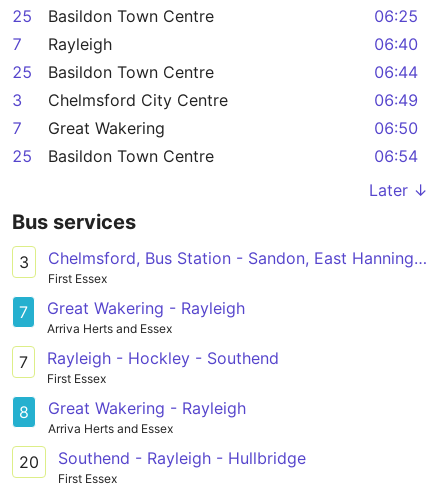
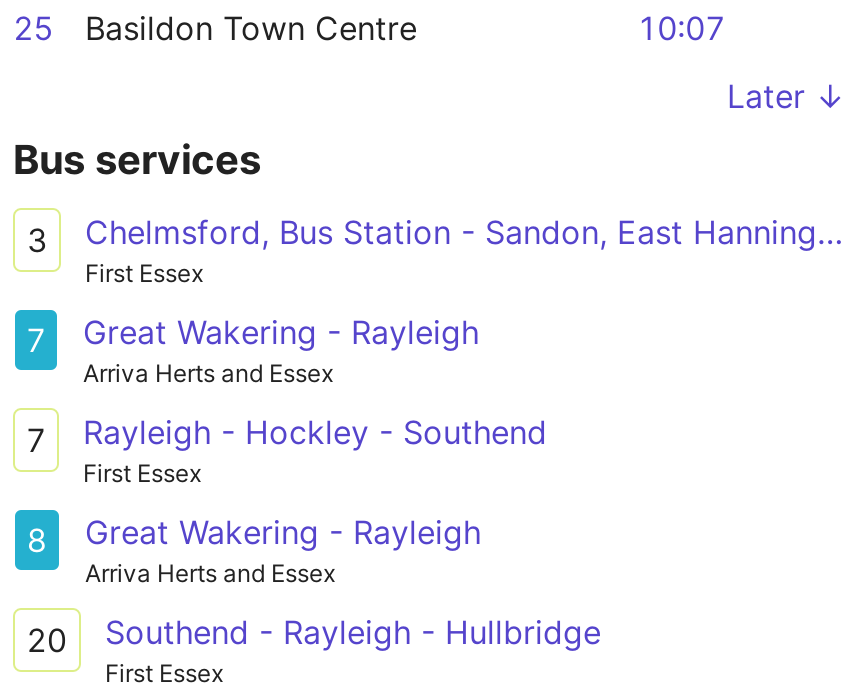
- 06:25
- 7
- Rayleigh
- 06:40
- 25
- Basildon Town Centre
- 06:44
- 3
- Chelmsford City Centre
- 06:49
- 7
- Great Wakering
- 06:50
- 25
- Basildon Town Centre
- 06:54
+ 10:07
